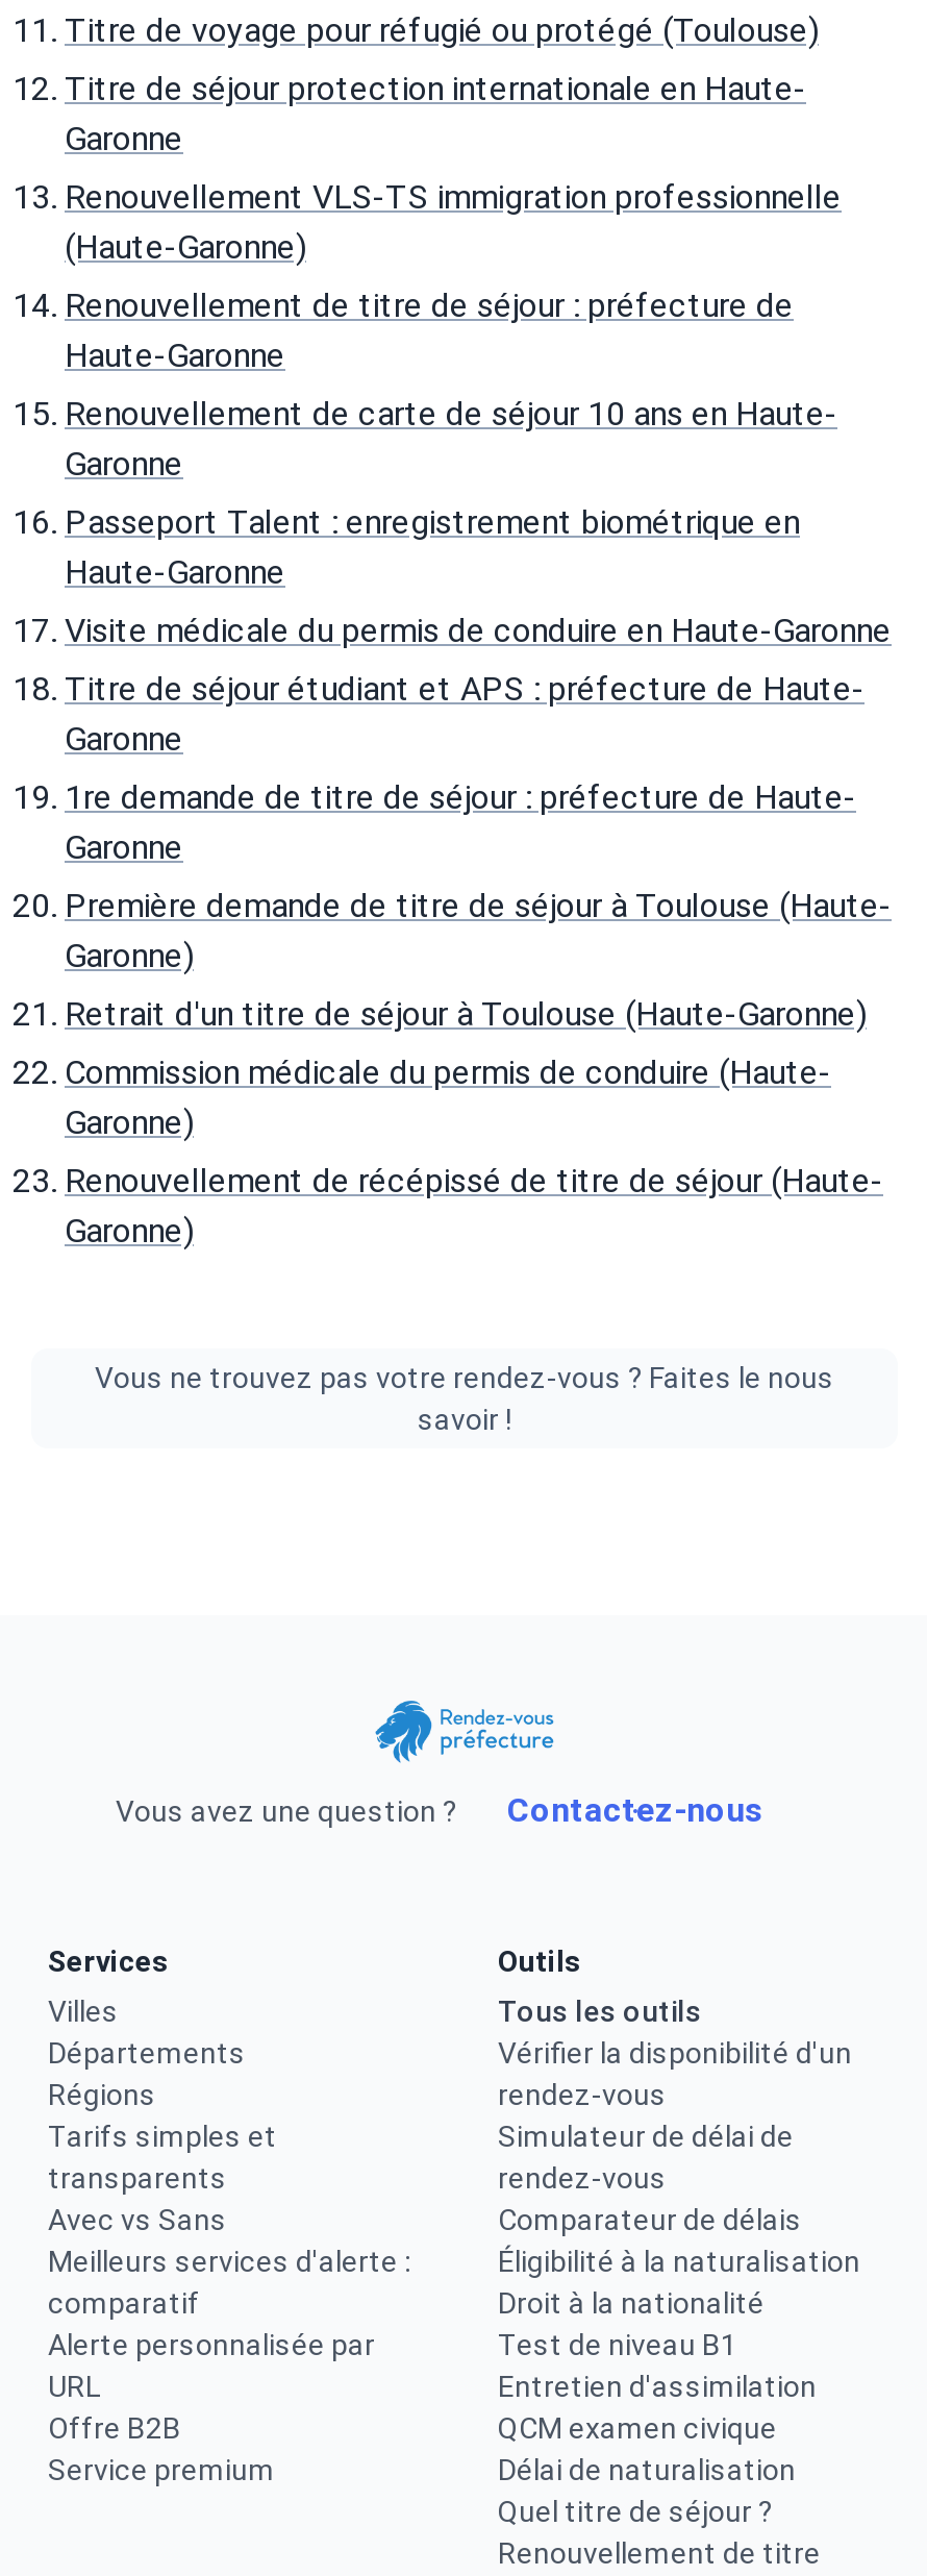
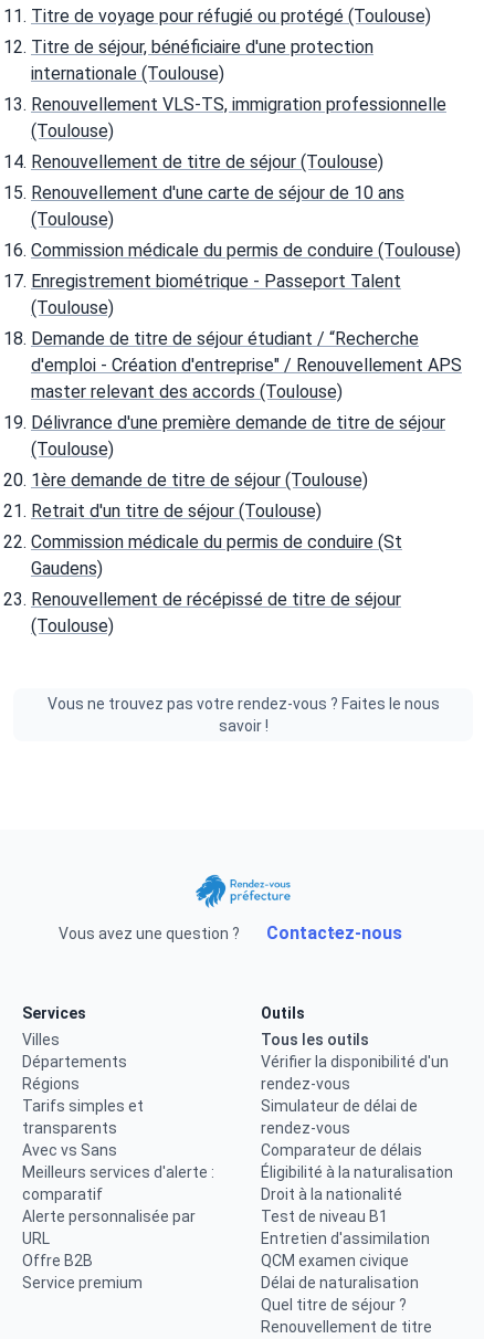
- Titre de séjour protection internationale en Haute-
- Garonne
+ Titre de séjour, bénéficiaire d'une protection
+ internationale (Toulouse)

- Renouvellement VLS-TS immigration professionnelle
- (Haute-Garonne)
+ Renouvellement VLS-TS, immigration professionnelle
+ (Toulouse)

- Renouvellement de titre de séjour : préfecture de
- Haute-Garonne
+ Renouvellement de titre de séjour (Toulouse)

- Renouvellement de carte de séjour 10 ans en Haute-
- Garonne
+ Renouvellement d'une carte de séjour de 10 ans
+ (Toulouse)

- Passeport Talent : enregistrement biométrique en
- Haute-Garonne
+ Commission médicale du permis de conduire (Toulouse)

- Visite médicale du permis de conduire en Haute-Garonne
+ Enregistrement biométrique - Passeport Talent
+ (Toulouse)

- Titre de séjour étudiant et APS : préfecture de Haute-
- Garonne
+ Demande de titre de séjour étudiant / “Recherche
+ d'emploi - Création d'entreprise" / Renouvellement APS
+ master relevant des accords (Toulouse)

- 1re demande de titre de séjour : préfecture de Haute-
- Garonne
+ Délivrance d'une première demande de titre de séjour
+ (Toulouse)

- Première demande de titre de séjour à Toulouse (Haute-
- Garonne)
+ 1ère demande de titre de séjour (Toulouse)

- Retrait d'un titre de séjour à Toulouse (Haute-Garonne)
+ Retrait d'un titre de séjour (Toulouse)

- Commission médicale du permis de conduire (Haute-
- Garonne)
+ Commission médicale du permis de conduire (St
+ Gaudens)

- Renouvellement de récépissé de titre de séjour (Haute-
- Garonne)
+ Renouvellement de récépissé de titre de séjour
+ (Toulouse)
